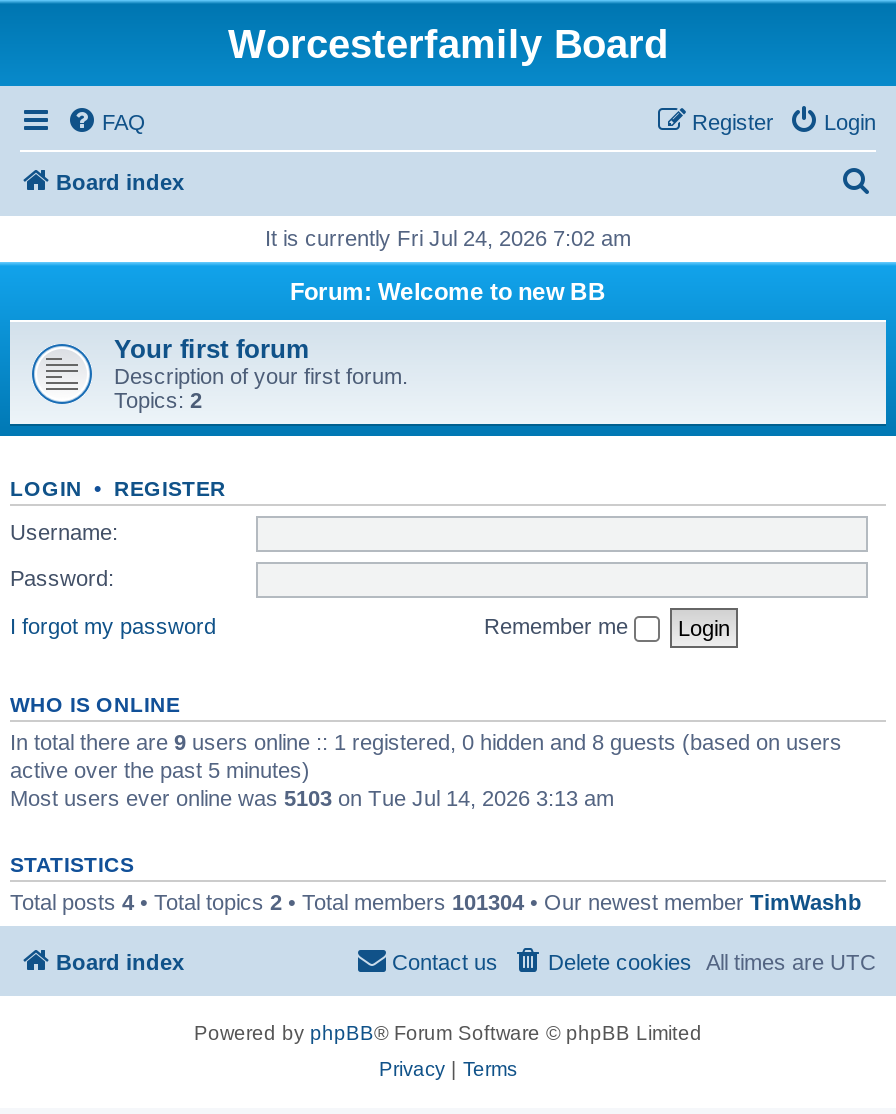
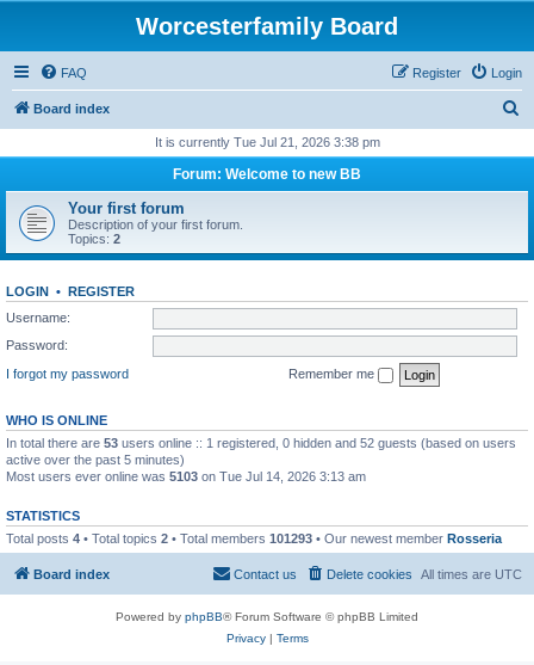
- It is currently Fri Jul 24, 2026 7:02 am
+ It is currently Tue Jul 21, 2026 3:38 pm

- In total there are 9 users online :: 1 registered, 0 hidden and 8 guests (based on users
+ In total there are 53 users online :: 1 registered, 0 hidden and 52 guests (based on users

- Total posts 4 • Total topics 2 • Total members 101304 • Our newest member TimWashb
+ Total posts 4 • Total topics 2 • Total members 101293 • Our newest member Rosseria
